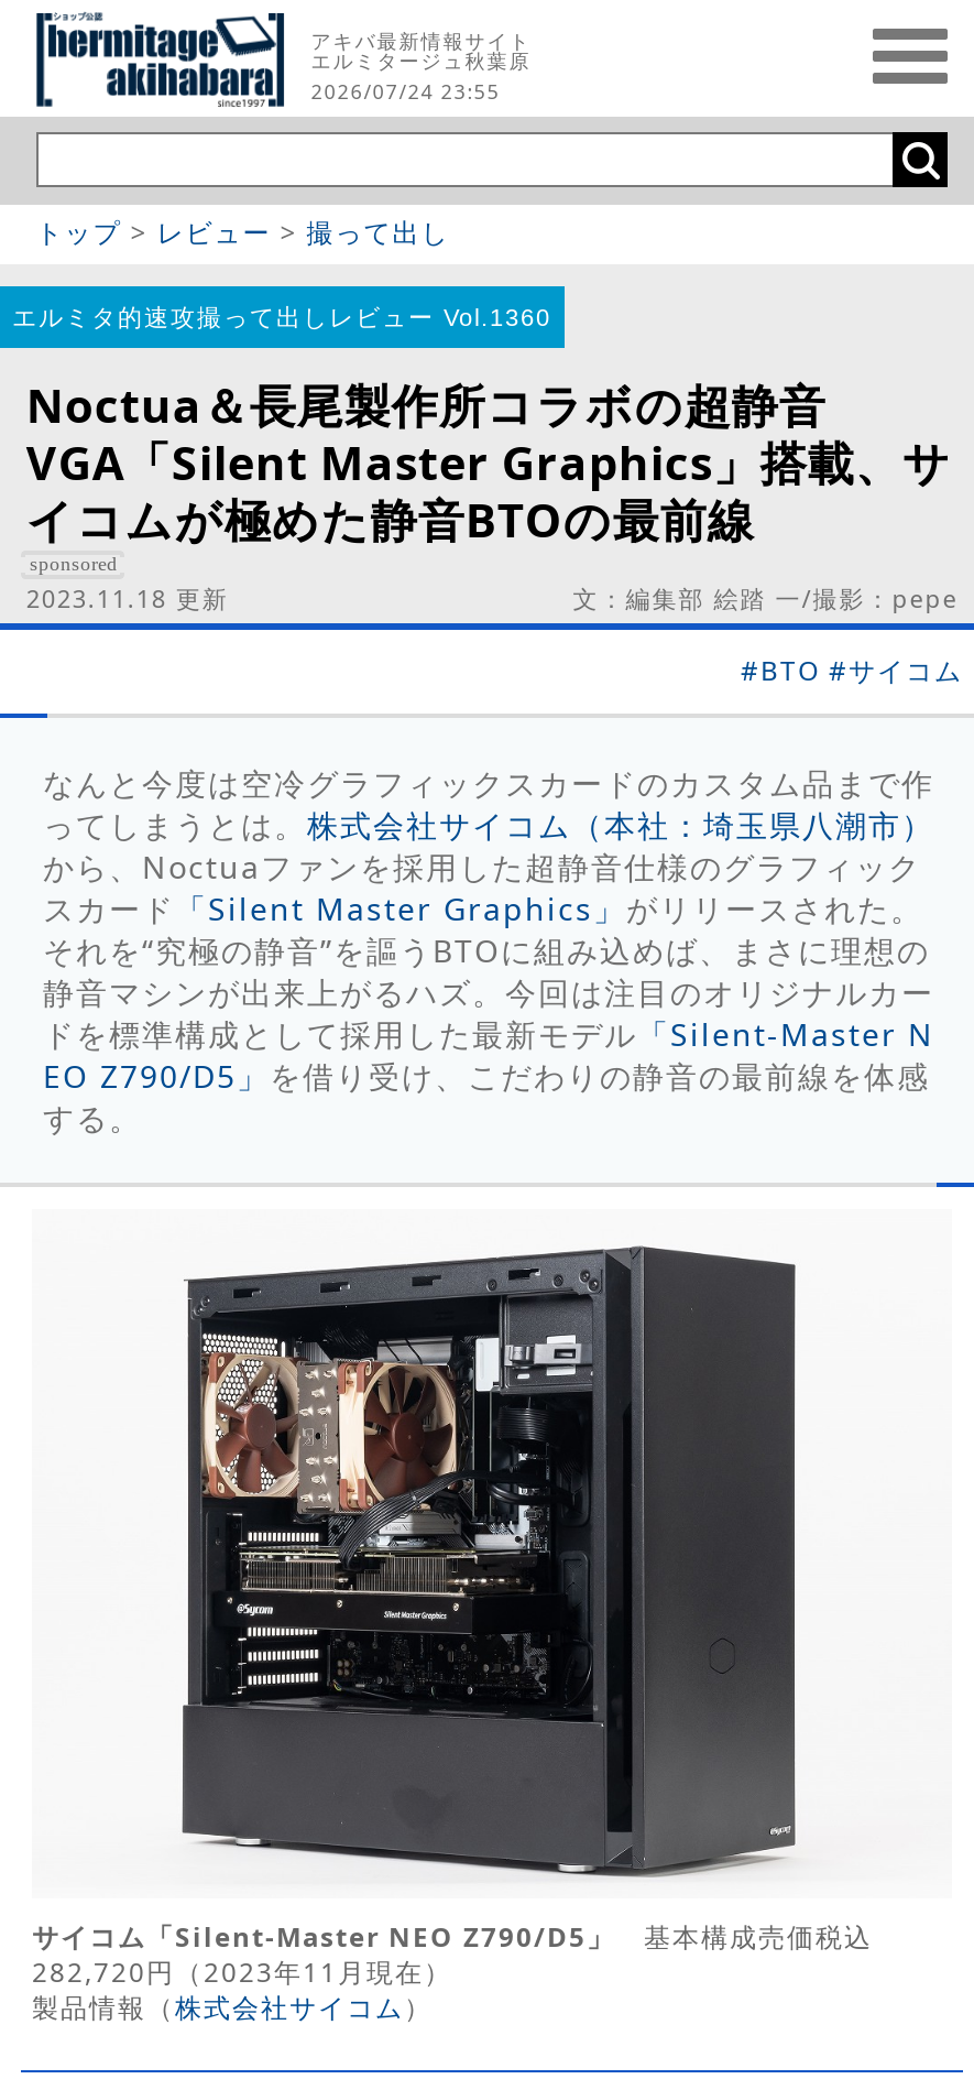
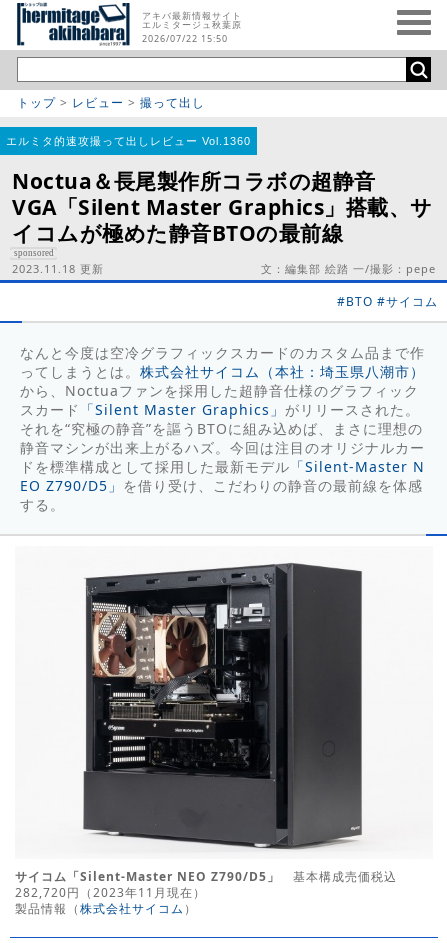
- 2026/07/24 23:55
+ 2026/07/22 15:50
